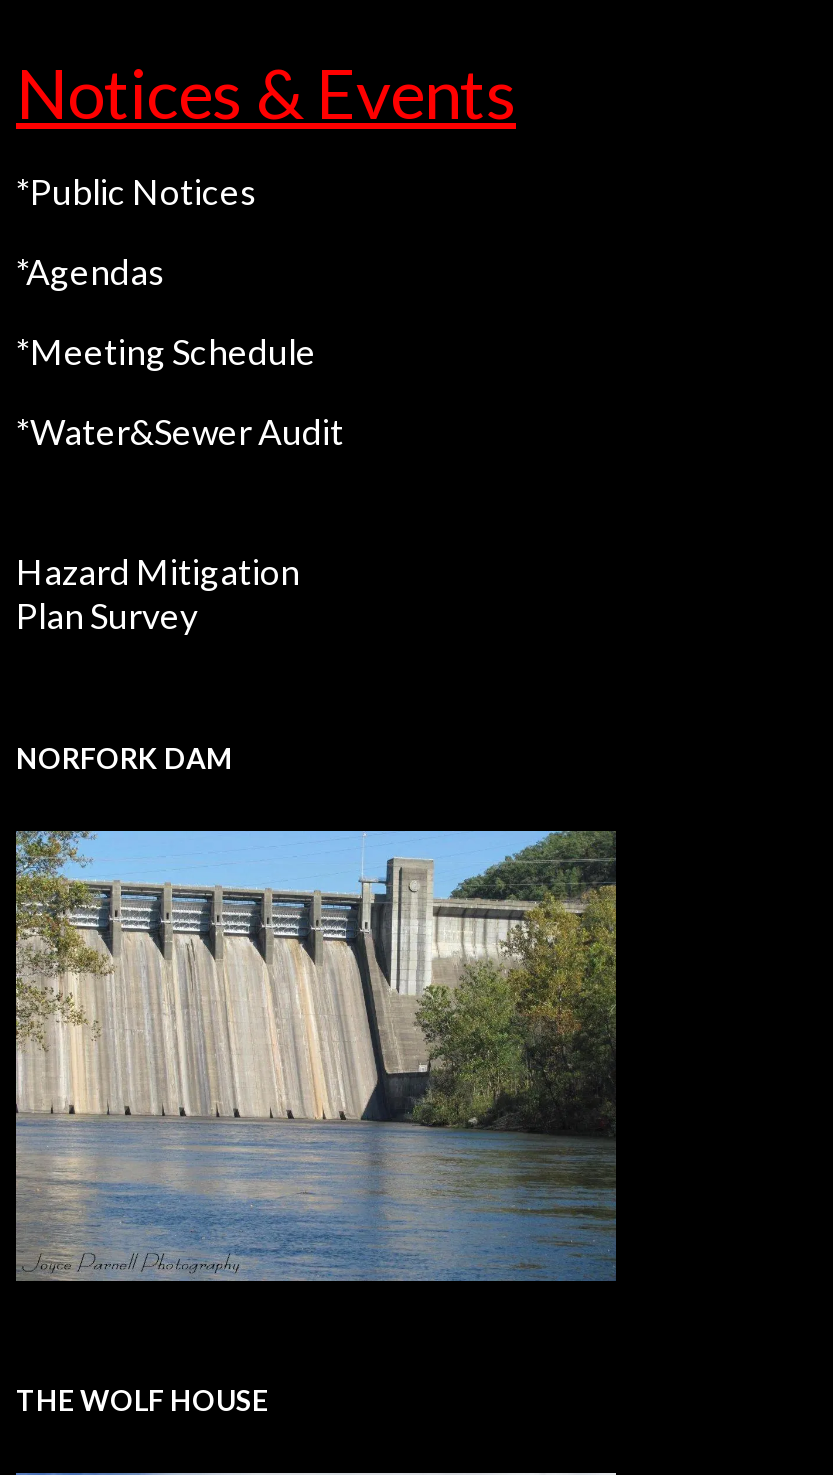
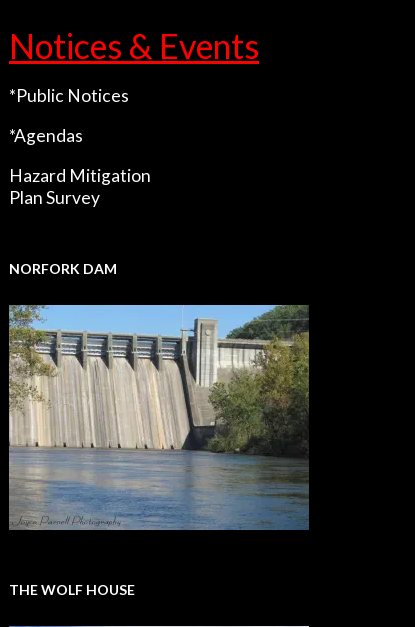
- *Meeting Schedule
- *Water&Sewer Audit
